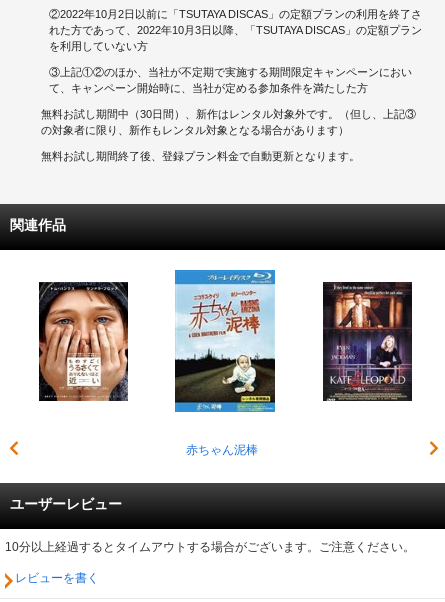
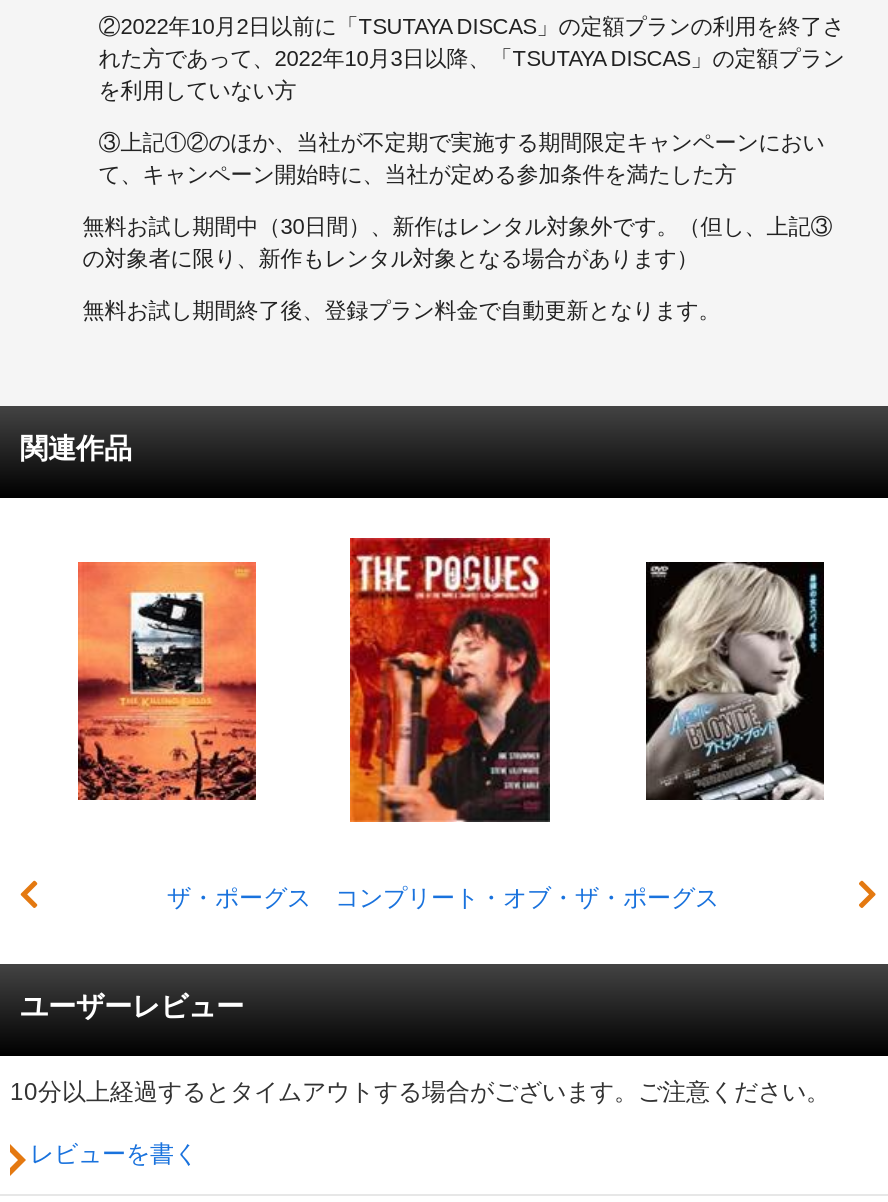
- [image]
- 赤ちゃん泥棒
+ [image]
+ ザ・ポーグス コンプリート・オブ・ザ・ポーグス

- [image]
+ [image]

- [image]
+ [image]
